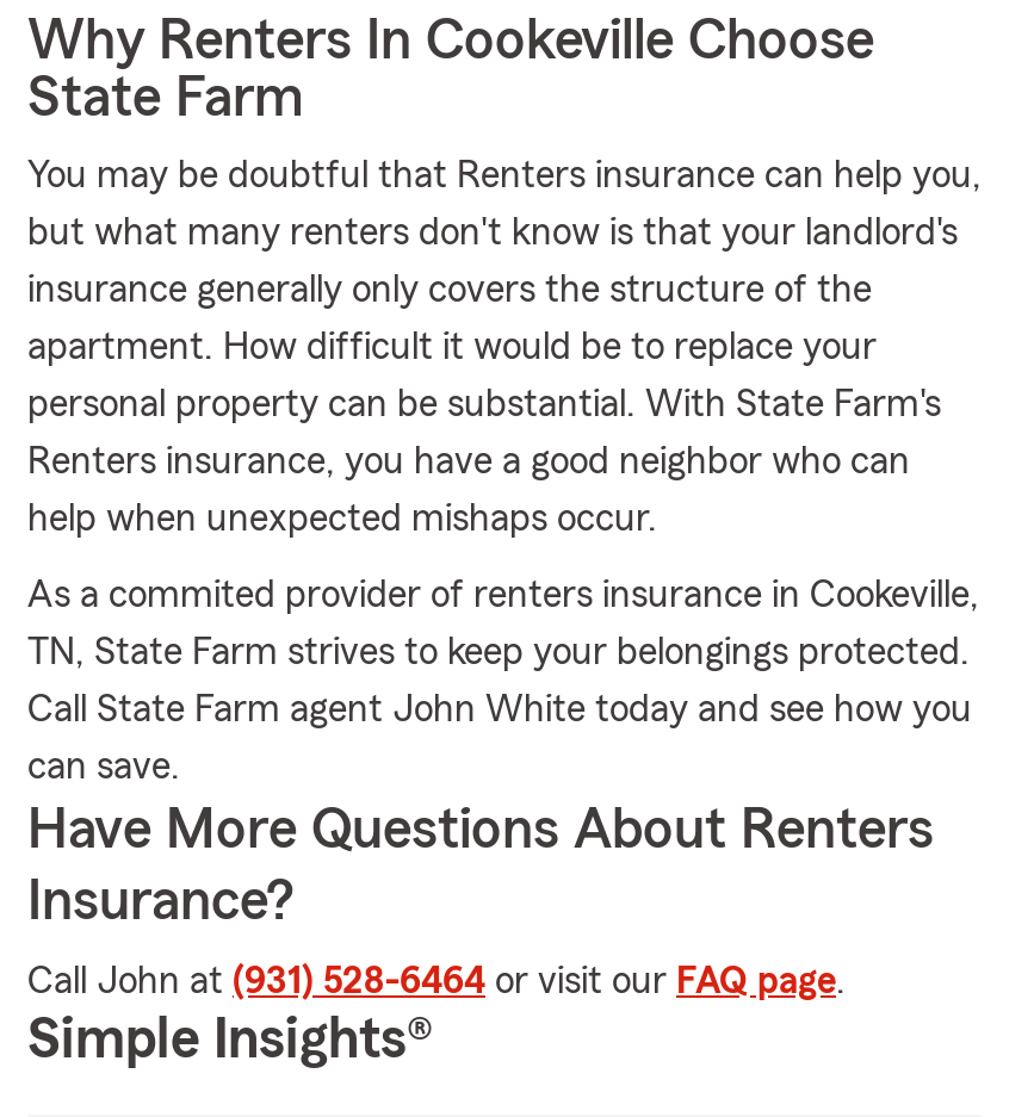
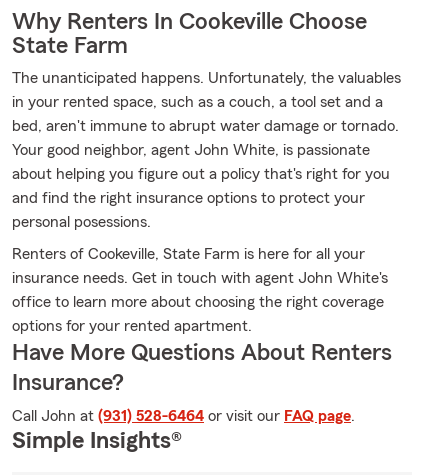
- You may be doubtful that Renters insurance can help you,
+ The unanticipated happens. Unfortunately, the valuables

- but what many renters don't know is that your landlord's
+ in your rented space, such as a couch, a tool set and a

- insurance generally only covers the structure of the
+ bed, aren't immune to abrupt water damage or tornado.

- apartment. How difficult it would be to replace your
+ Your good neighbor, agent John White, is passionate

- personal property can be substantial. With State Farm's
+ about helping you figure out a policy that's right for you

- Renters insurance, you have a good neighbor who can
+ and find the right insurance options to protect your

- help when unexpected mishaps occur.
+ personal posessions.

- As a commited provider of renters insurance in Cookeville,
+ Renters of Cookeville, State Farm is here for all your

- TN, State Farm strives to keep your belongings protected.
+ insurance needs. Get in touch with agent John White's

- Call State Farm agent John White today and see how you
+ office to learn more about choosing the right coverage

- can save.
+ options for your rented apartment.
